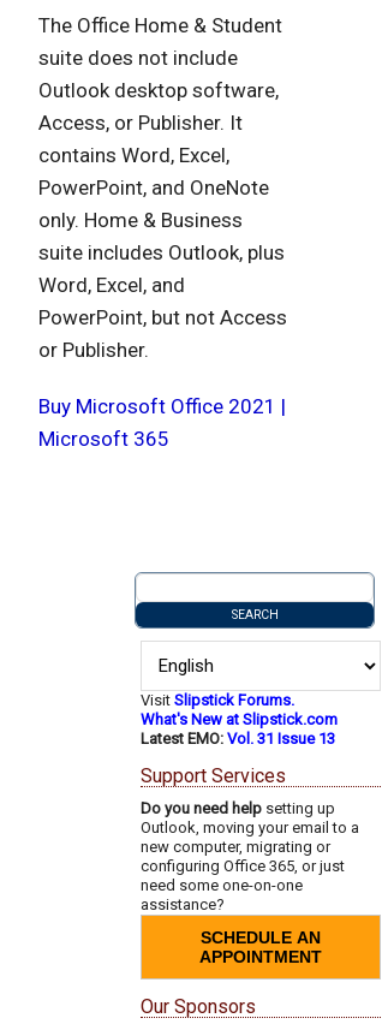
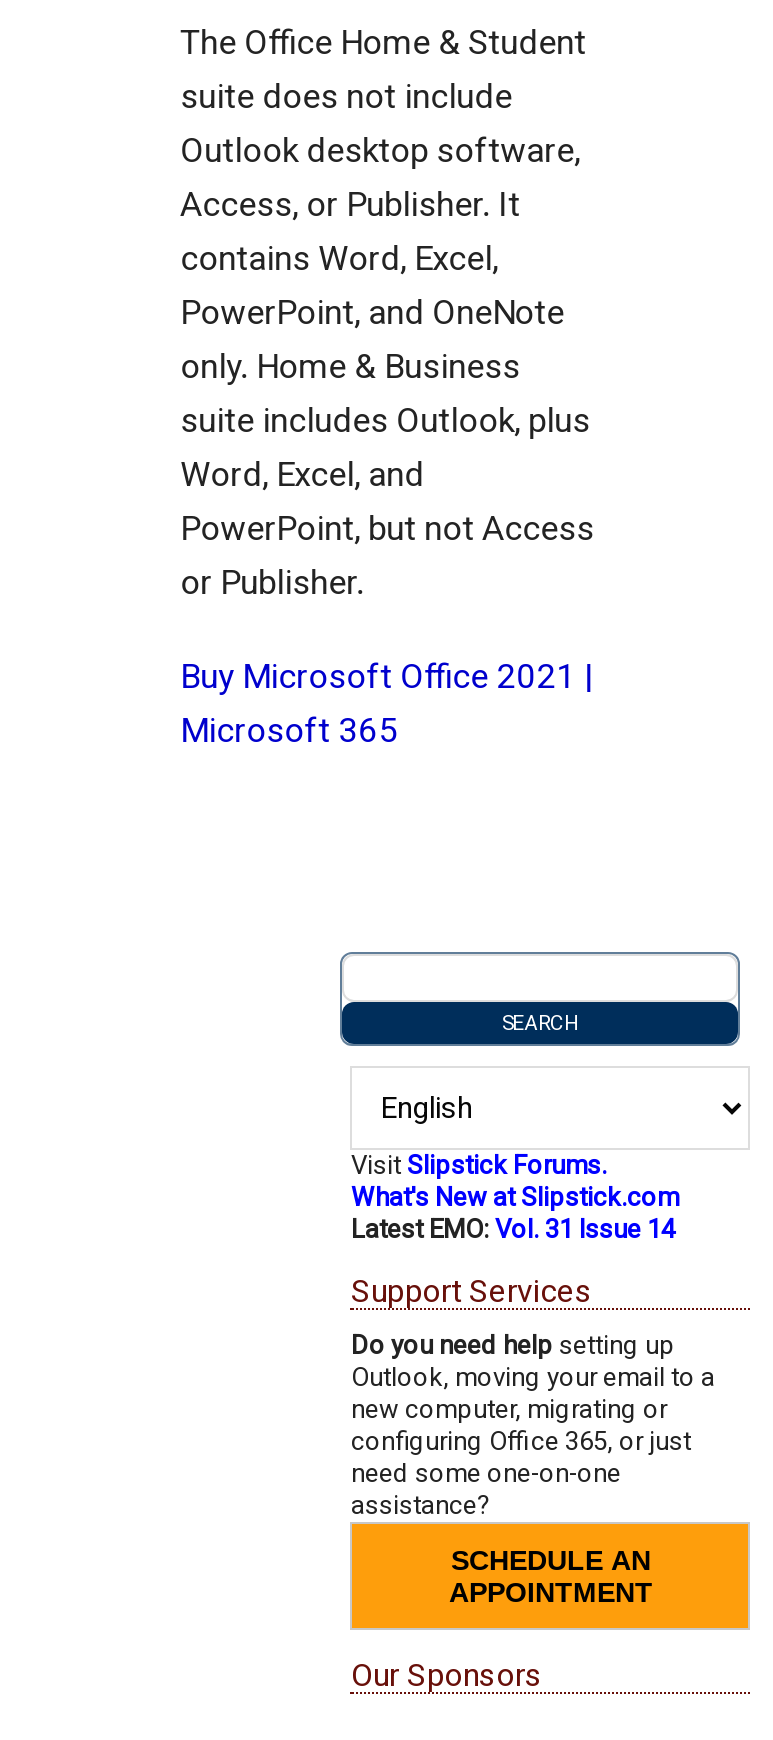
- Latest EMO: Vol. 31 Issue 13
+ Latest EMO: Vol. 31 Issue 14
